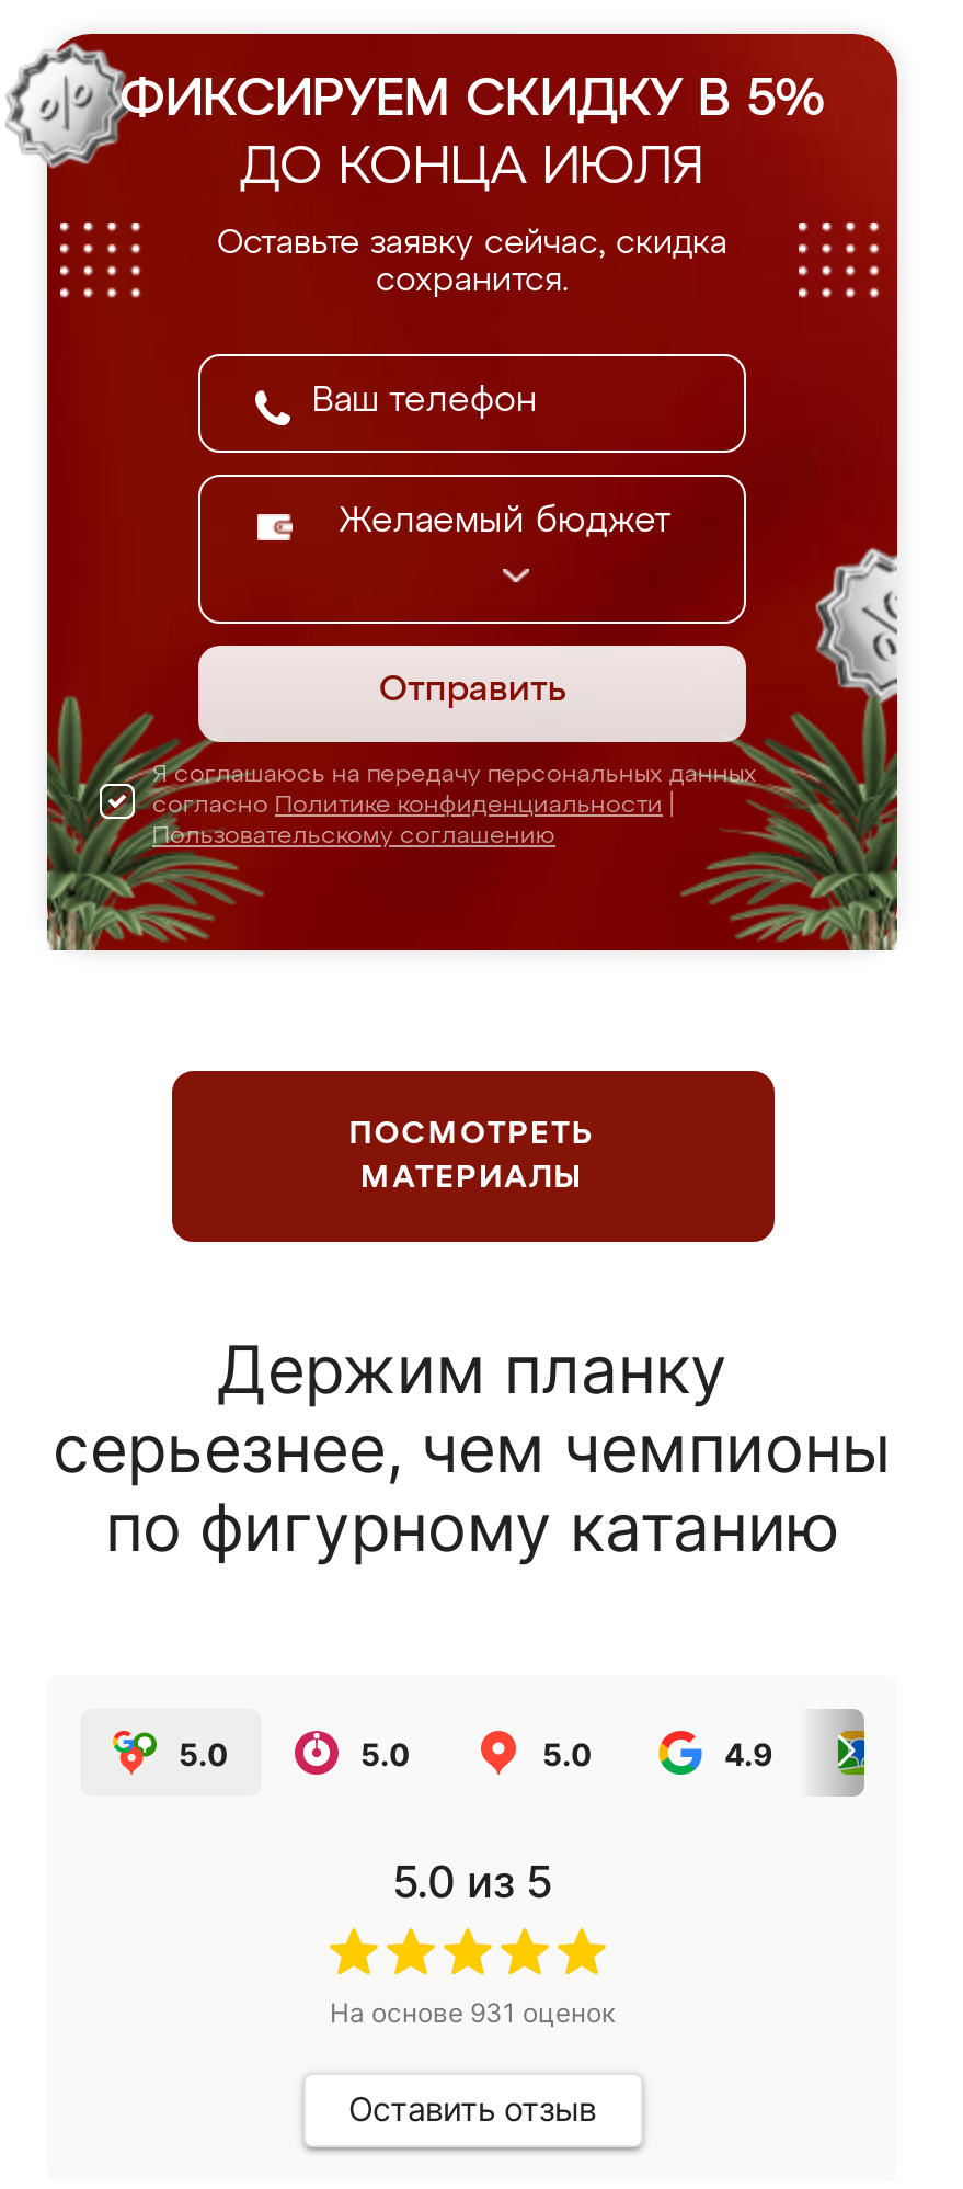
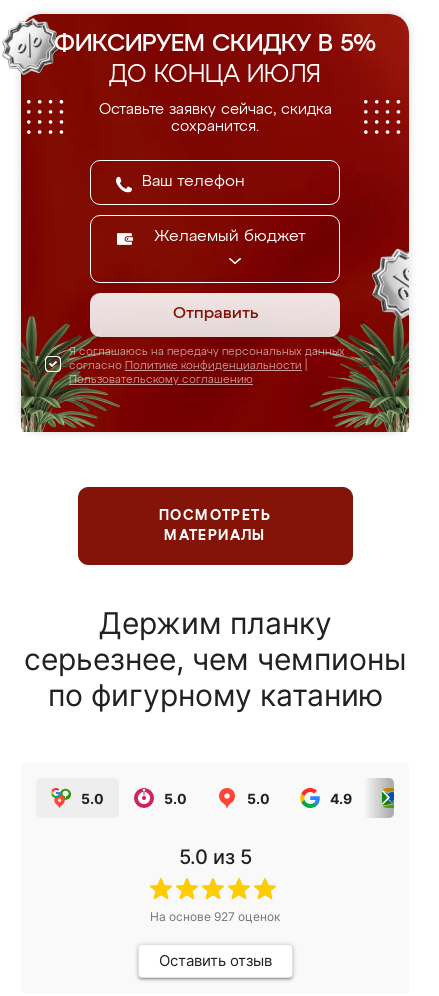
- На основе 931 оценок
+ На основе 927 оценок
